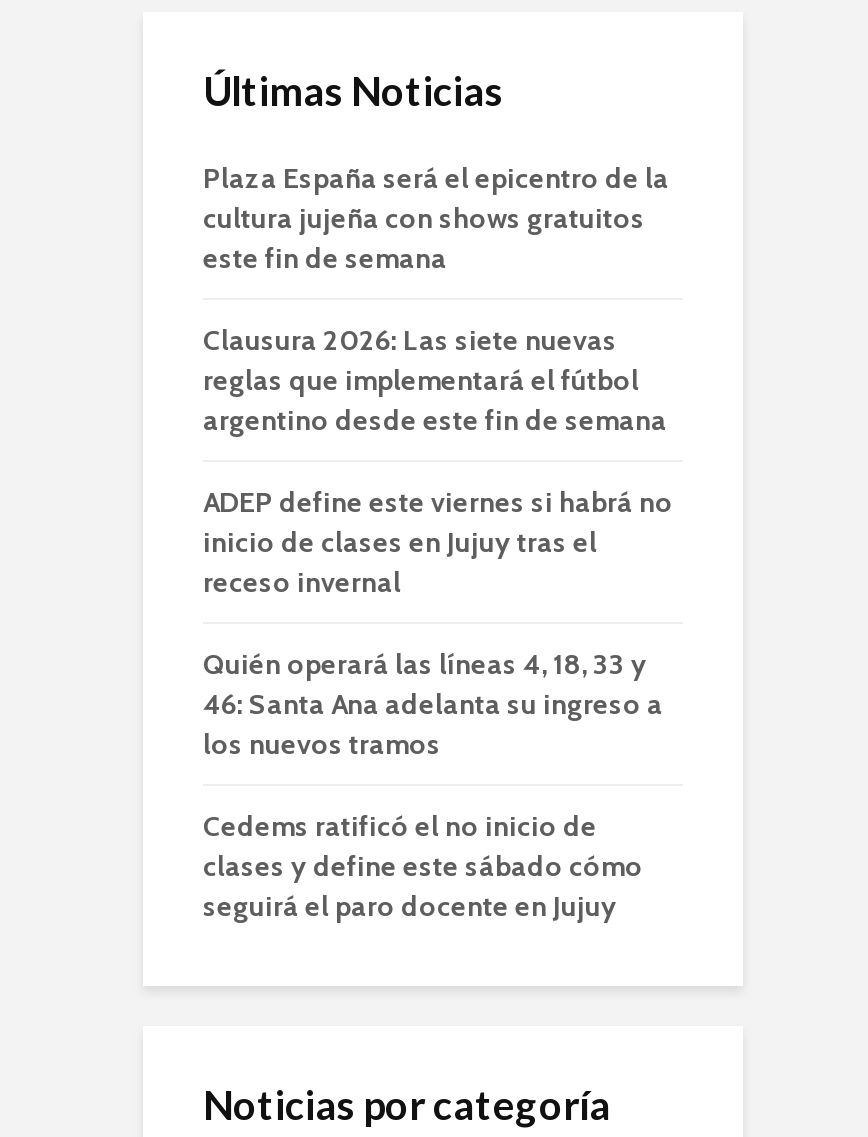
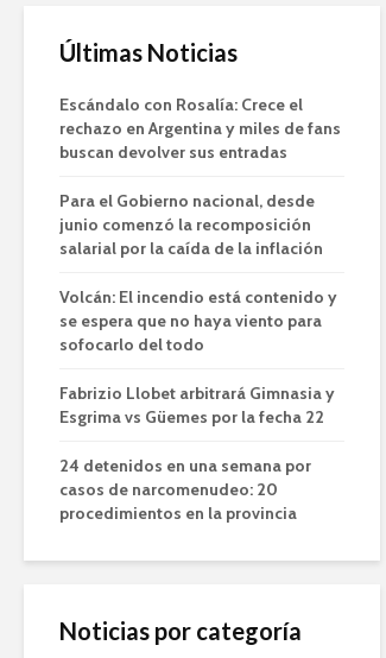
- Plaza España será el epicentro de la
- cultura jujeña con shows gratuitos
- este fin de semana
+ Escándalo con Rosalía: Crece el
+ rechazo en Argentina y miles de fans
+ buscan devolver sus entradas

- Clausura 2026: Las siete nuevas
- reglas que implementará el fútbol
- argentino desde este fin de semana
+ Para el Gobierno nacional, desde
+ junio comenzó la recomposición
+ salarial por la caída de la inflación

- ADEP define este viernes si habrá no
- inicio de clases en Jujuy tras el
- receso invernal
+ Volcán: El incendio está contenido y
+ se espera que no haya viento para
+ sofocarlo del todo

- Quién operará las líneas 4, 18, 33 y
- 46: Santa Ana adelanta su ingreso a
- los nuevos tramos
+ Fabrizio Llobet arbitrará Gimnasia y
+ Esgrima vs Güemes por la fecha 22

- Cedems ratificó el no inicio de
- clases y define este sábado cómo
- seguirá el paro docente en Jujuy
+ 24 detenidos en una semana por
+ casos de narcomenudeo: 20
+ procedimientos en la provincia
